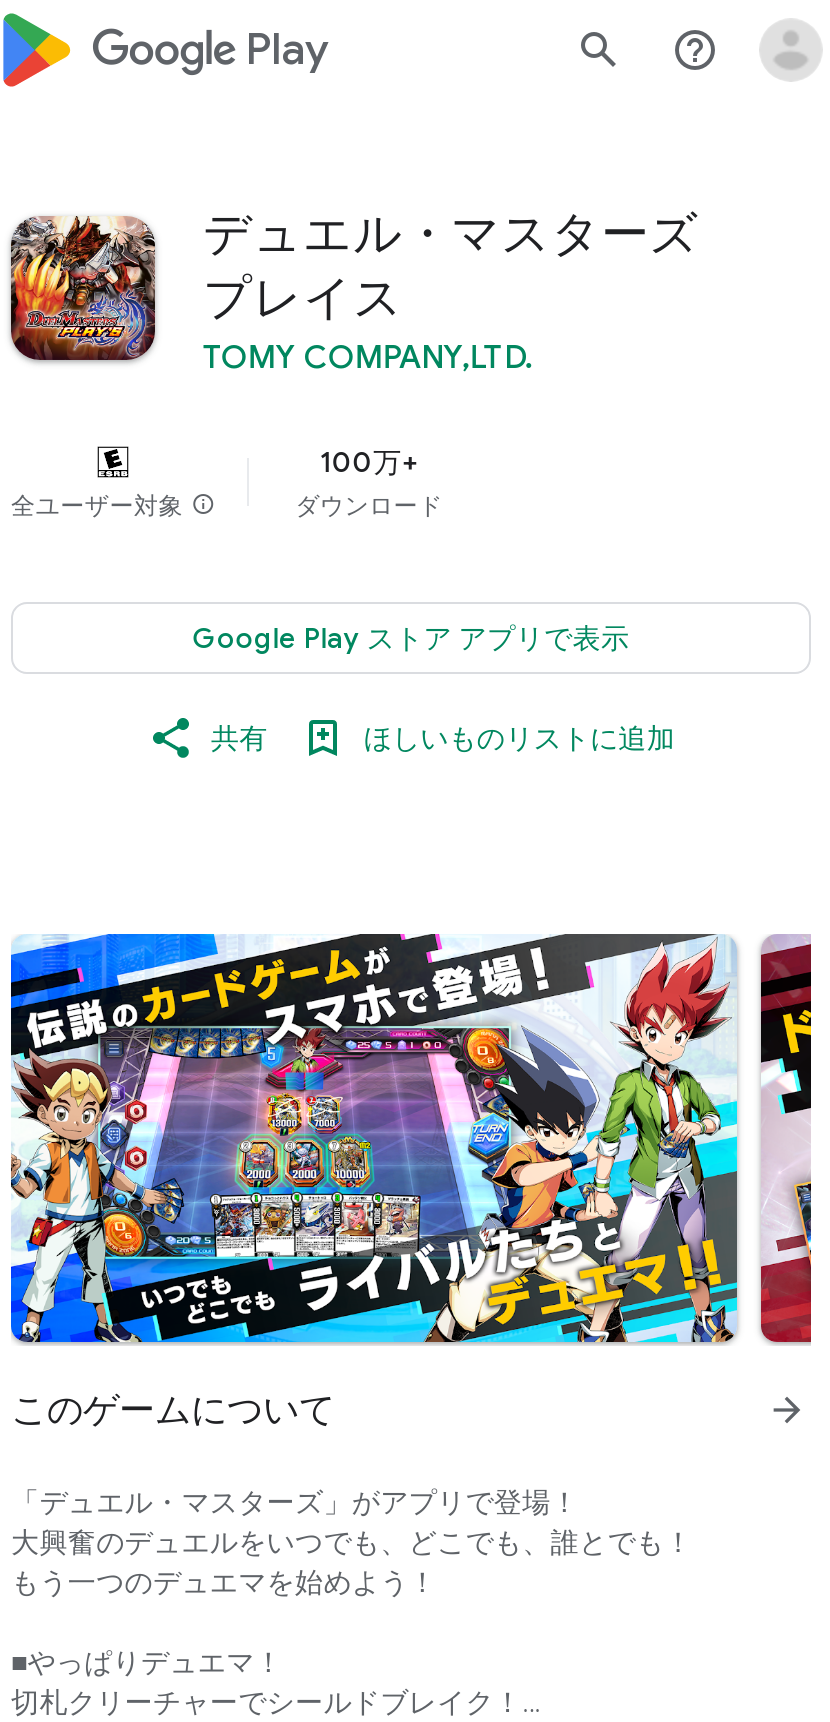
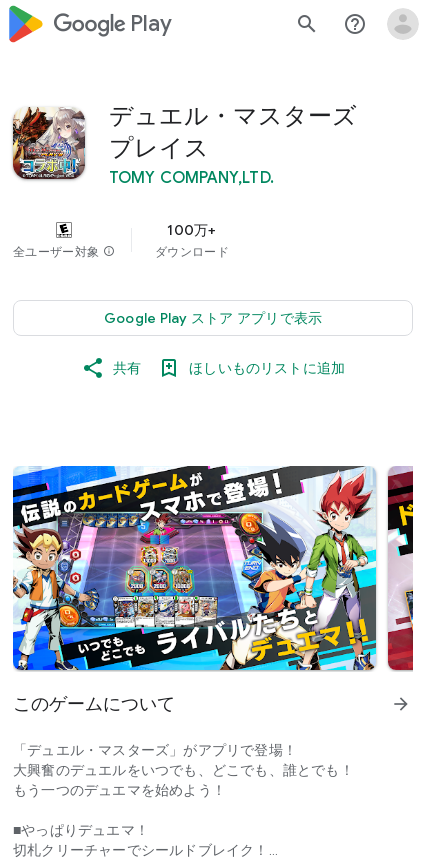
- [image]
+ [image]
